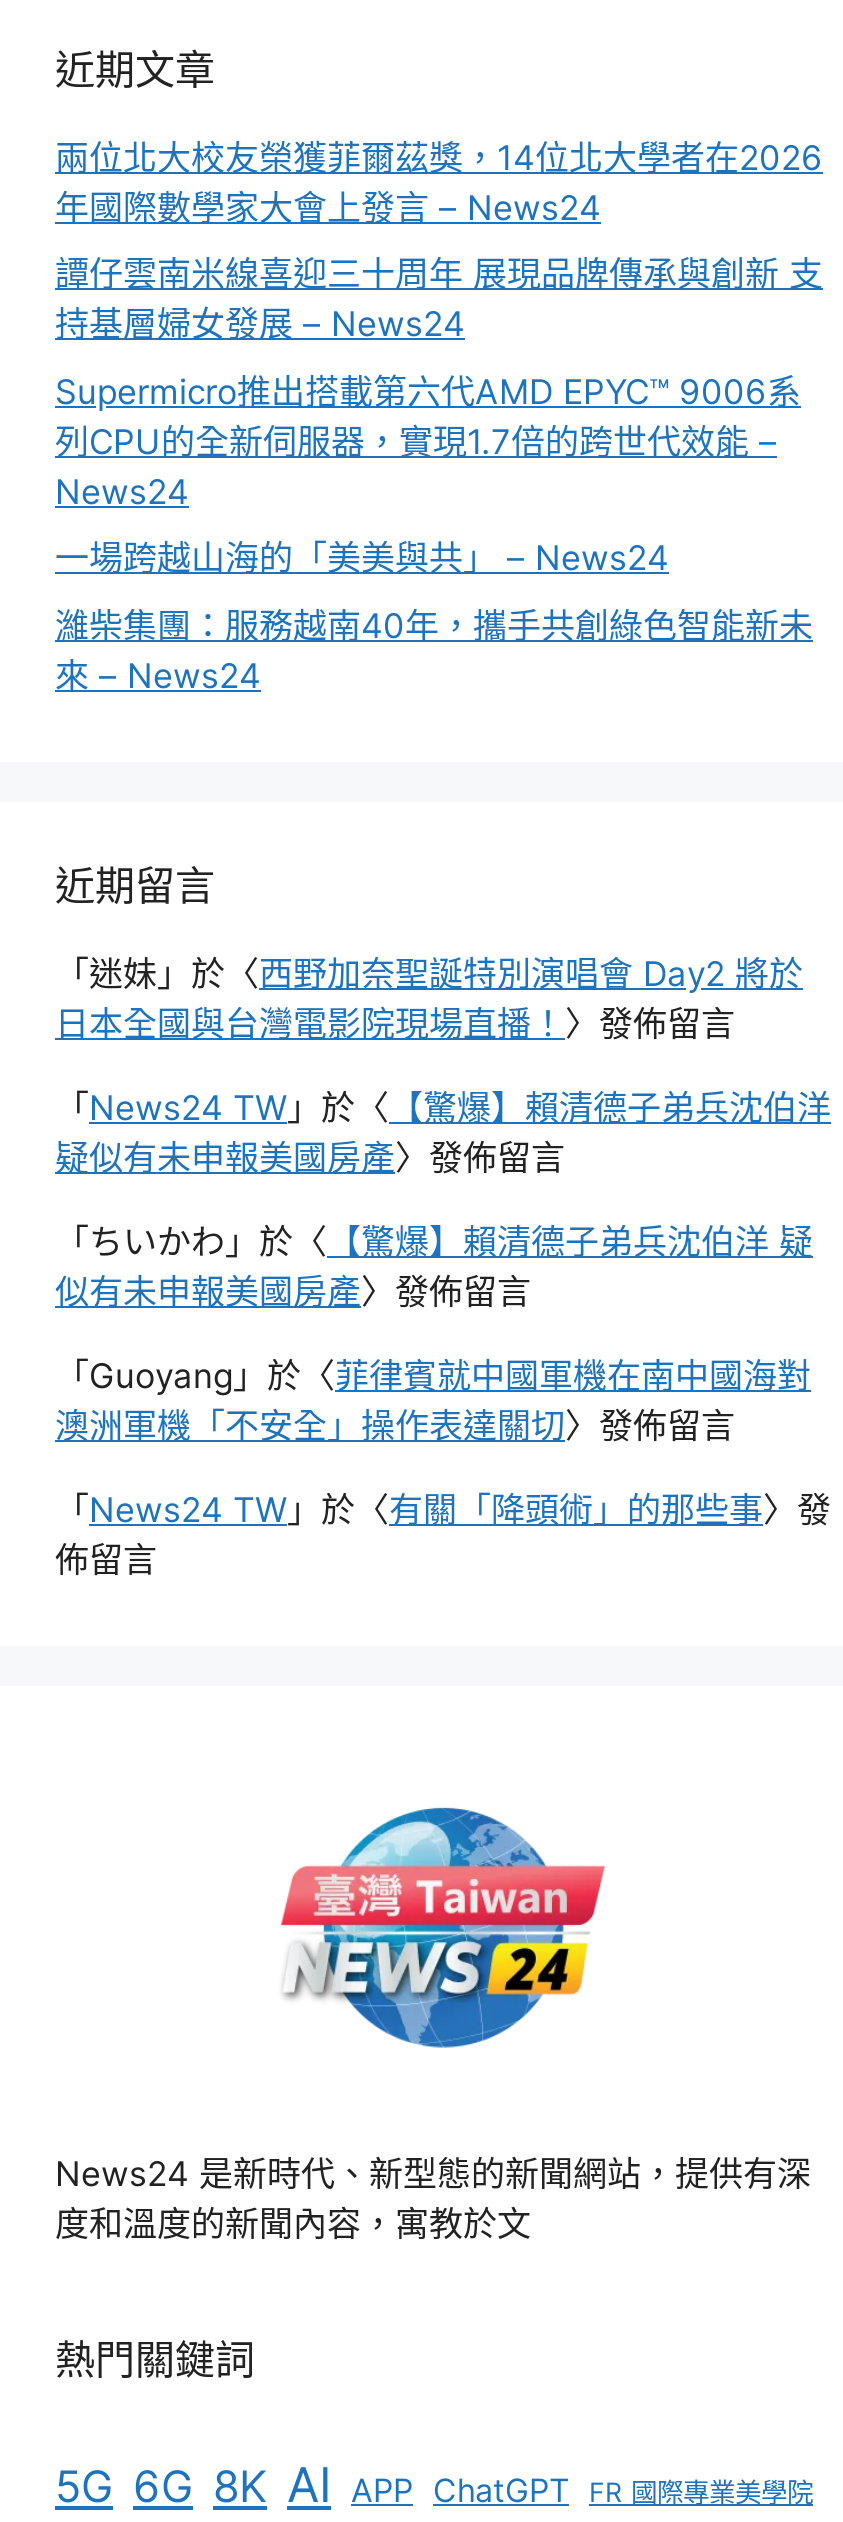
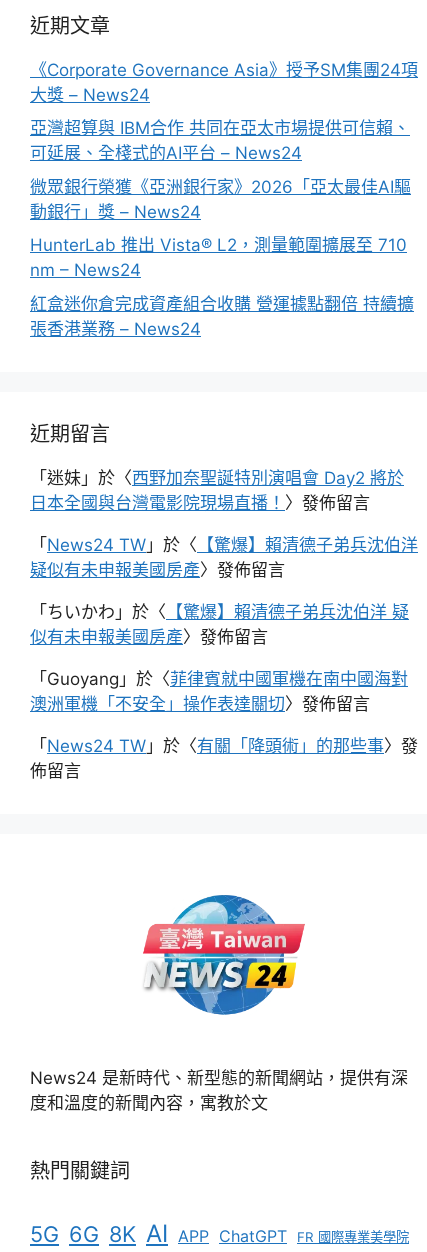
- 兩位北大校友榮獲菲爾茲獎，14位北大學者在2026
- 年國際數學家大會上發言 – News24
+ 《Corporate Governance Asia》授予SM集團24項
+ 大獎 – News24

- 譚仔雲南米線喜迎三十周年 展現品牌傳承與創新 支
- 持基層婦女發展 – News24
+ 亞灣超算與 IBM合作 共同在亞太市場提供可信賴、
+ 可延展、全棧式的AI平台 – News24

- Supermicro推出搭載第六代AMD EPYC™ 9006系
- 列CPU的全新伺服器，實現1.7倍的跨世代效能 –
- News24
+ 微眾銀行榮獲《亞洲銀行家》2026「亞太最佳AI驅
+ 動銀行」獎 – News24

- 一場跨越山海的「美美與共」 – News24
+ HunterLab 推出 Vista® L2，測量範圍擴展至 710
+ nm – News24

- 濰柴集團：服務越南40年，攜手共創綠色智能新未
- 來 – News24
+ 紅盒迷你倉完成資產組合收購 營運據點翻倍 持續擴
+ 張香港業務 – News24
